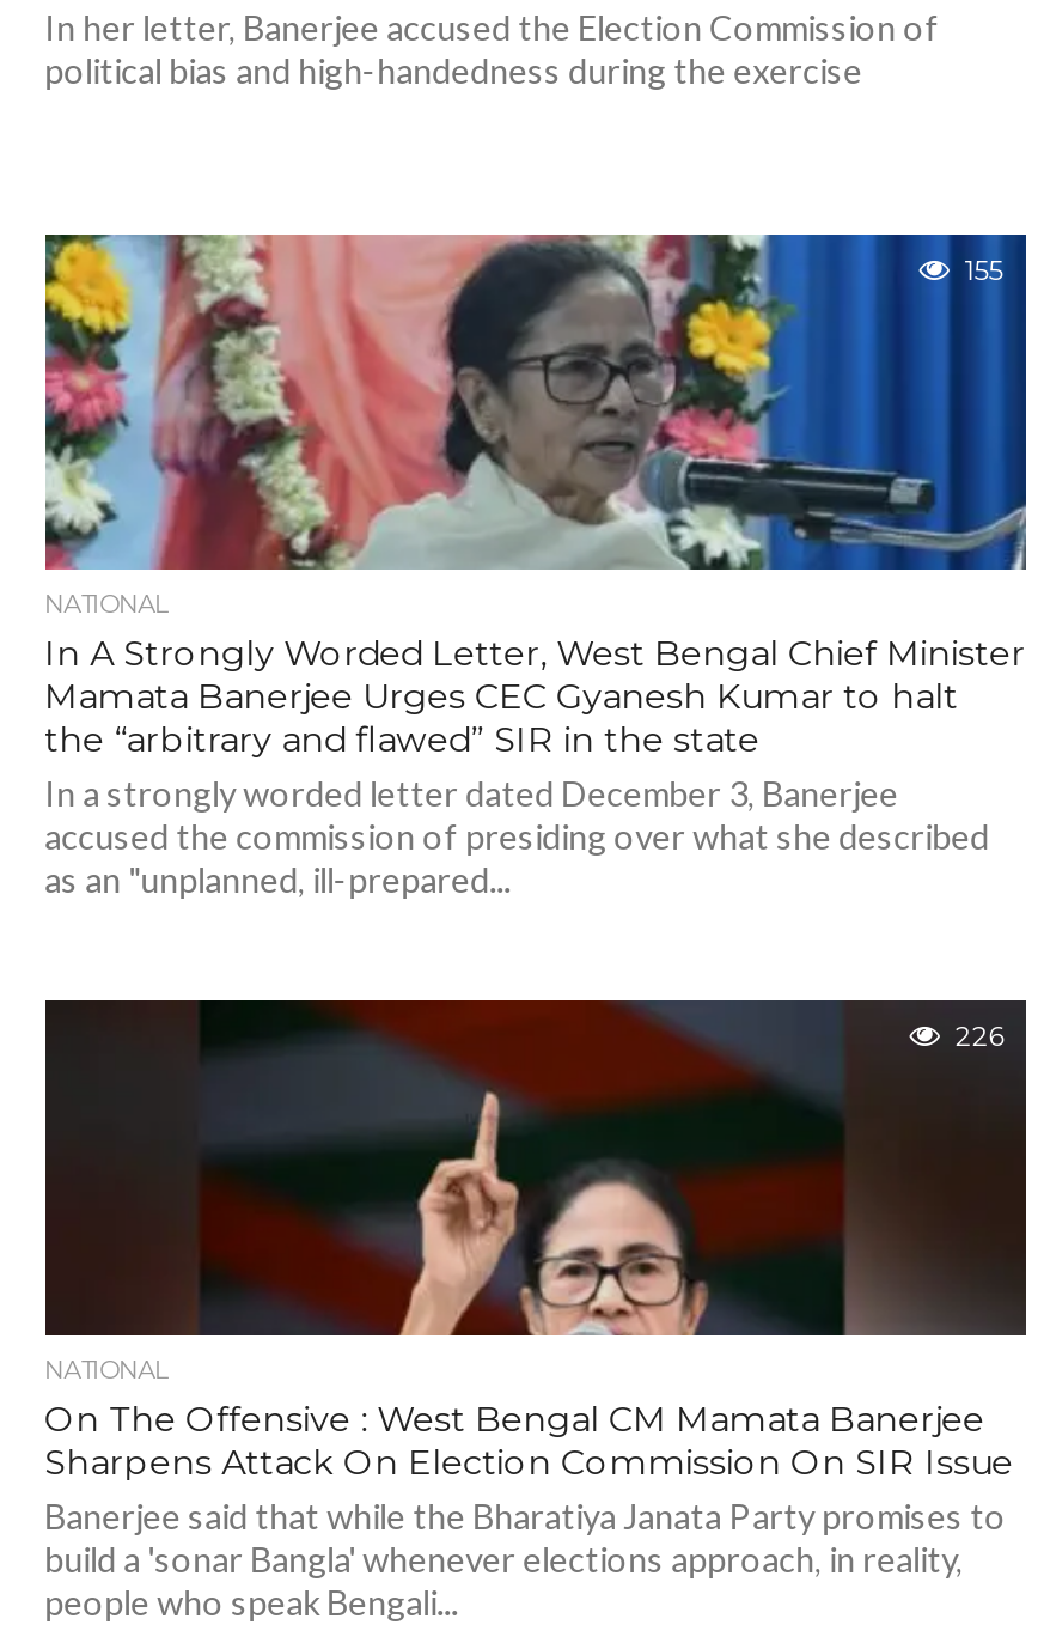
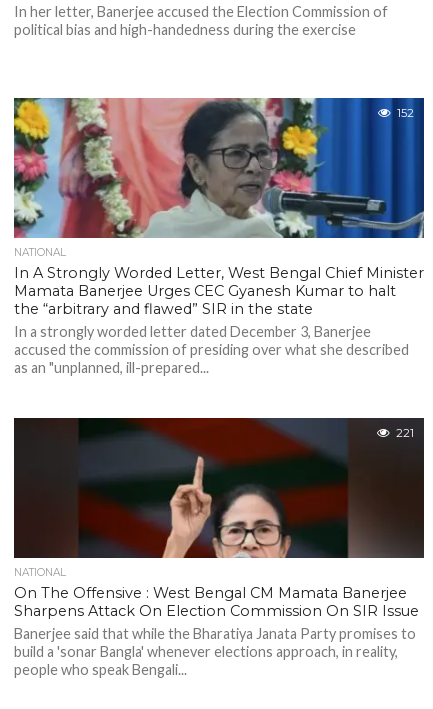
- 155
+ 152

- 226
+ 221
